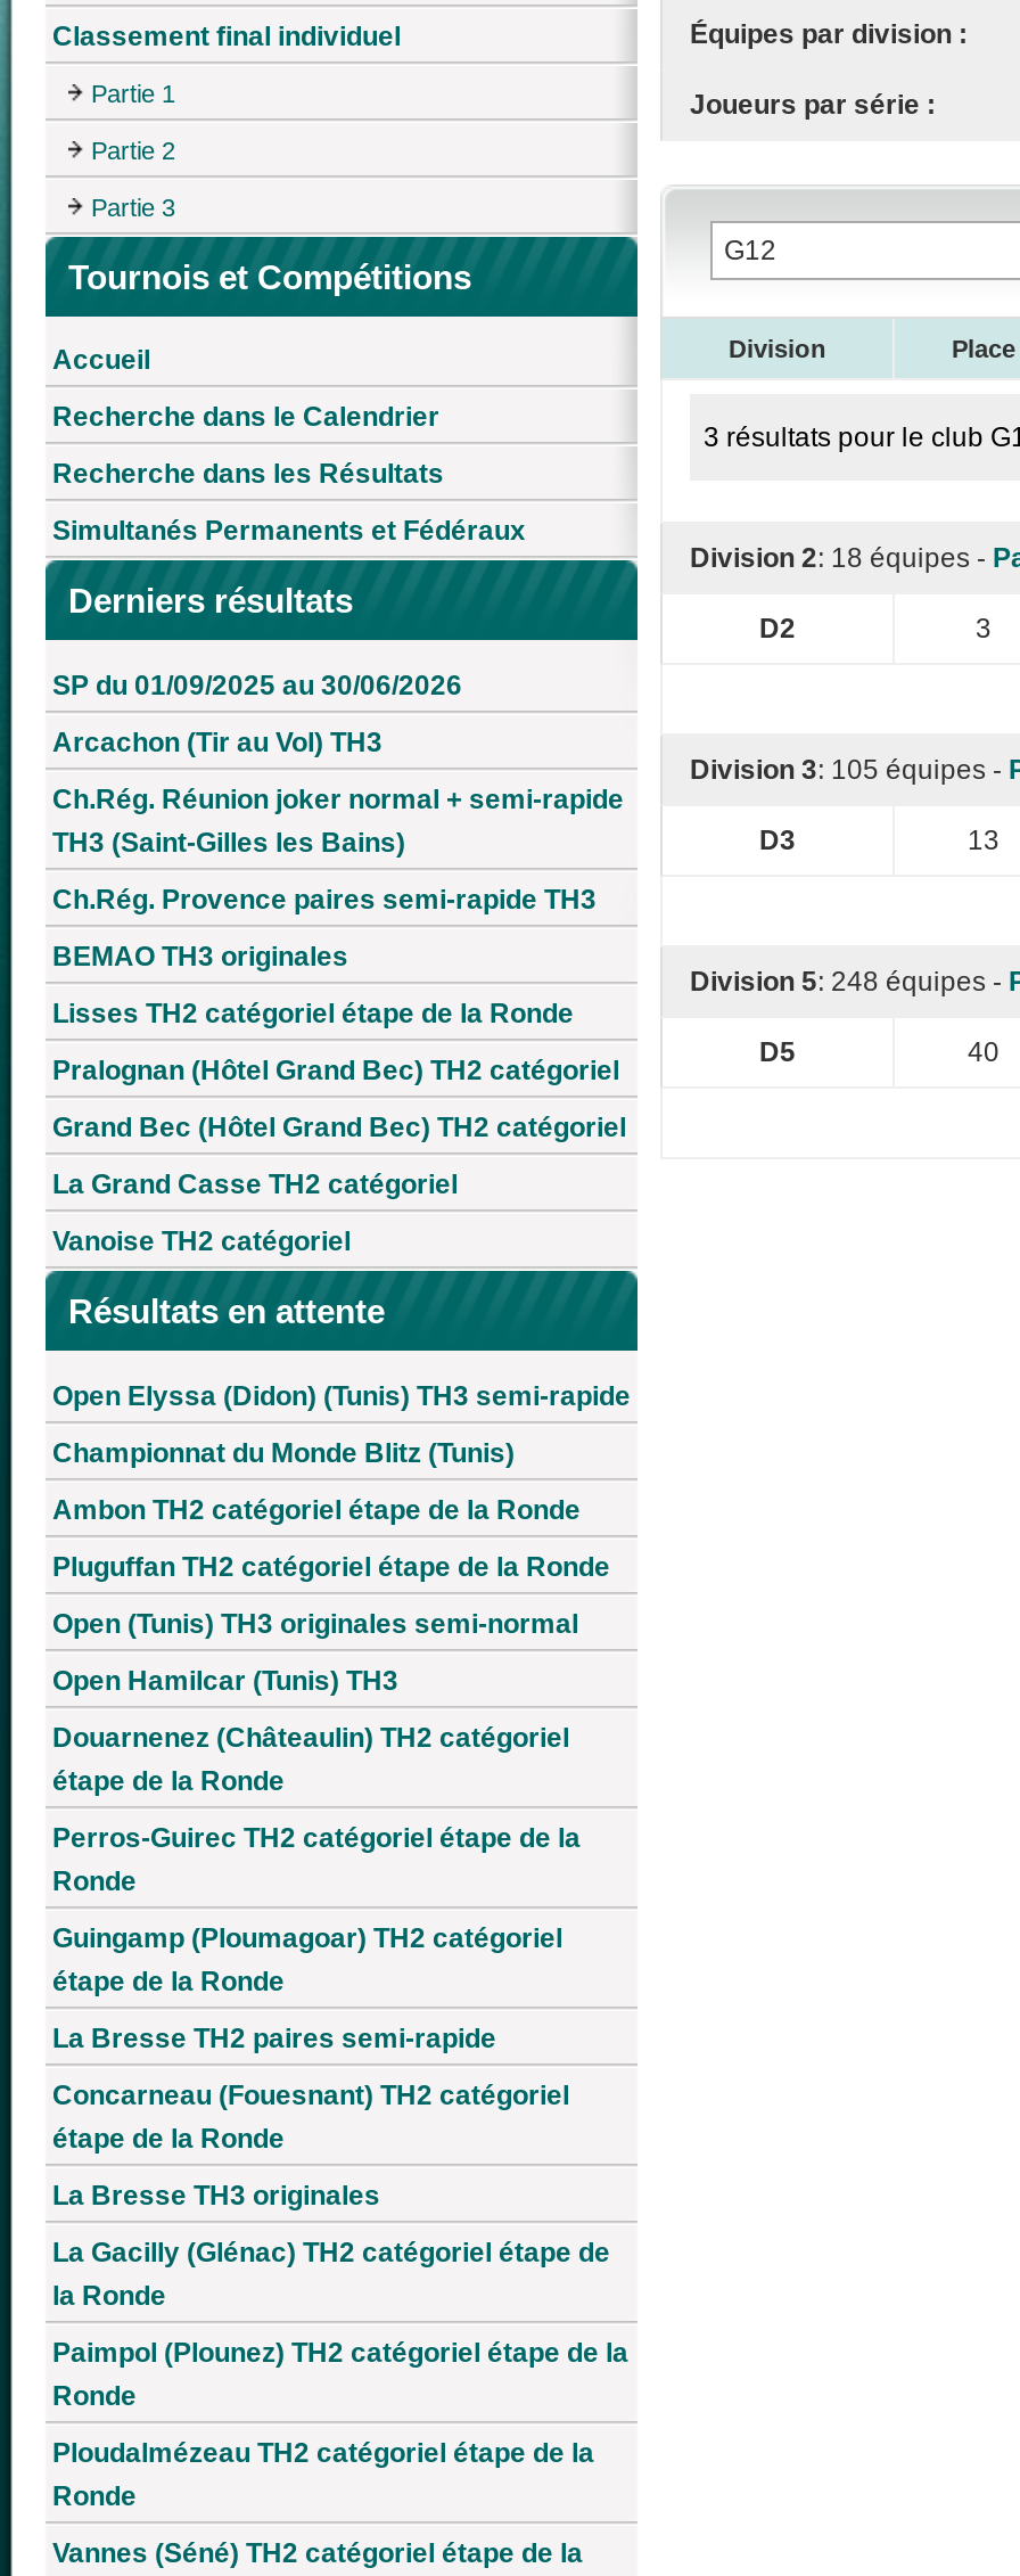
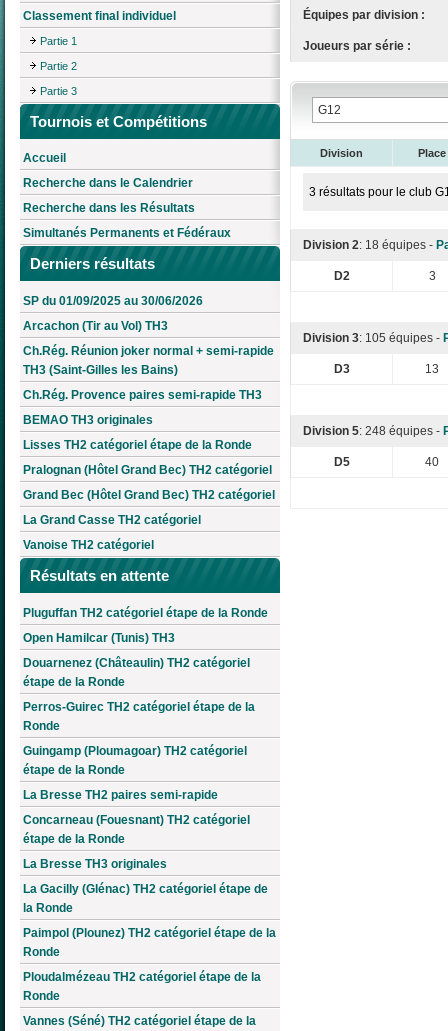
- Open Elyssa (Didon) (Tunis) TH3 semi-rapide
- Championnat du Monde Blitz (Tunis)
- Ambon TH2 catégoriel étape de la Ronde

- Open (Tunis) TH3 originales semi-normal
